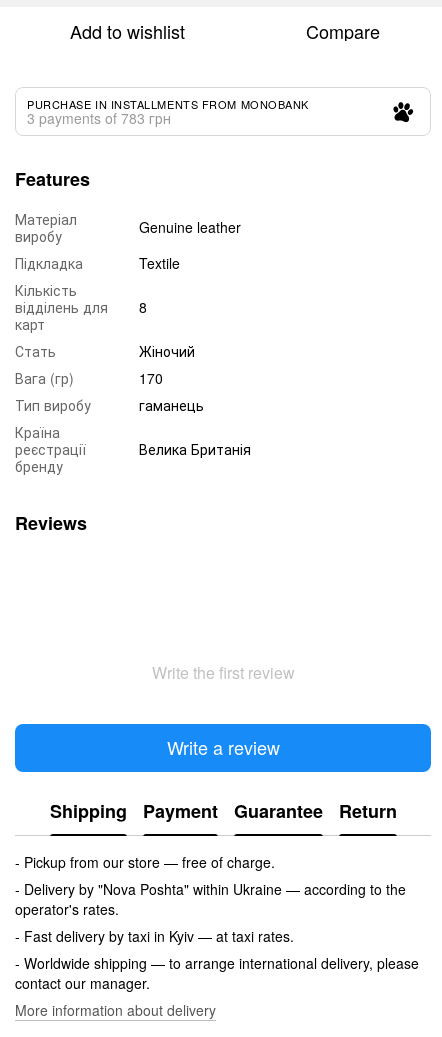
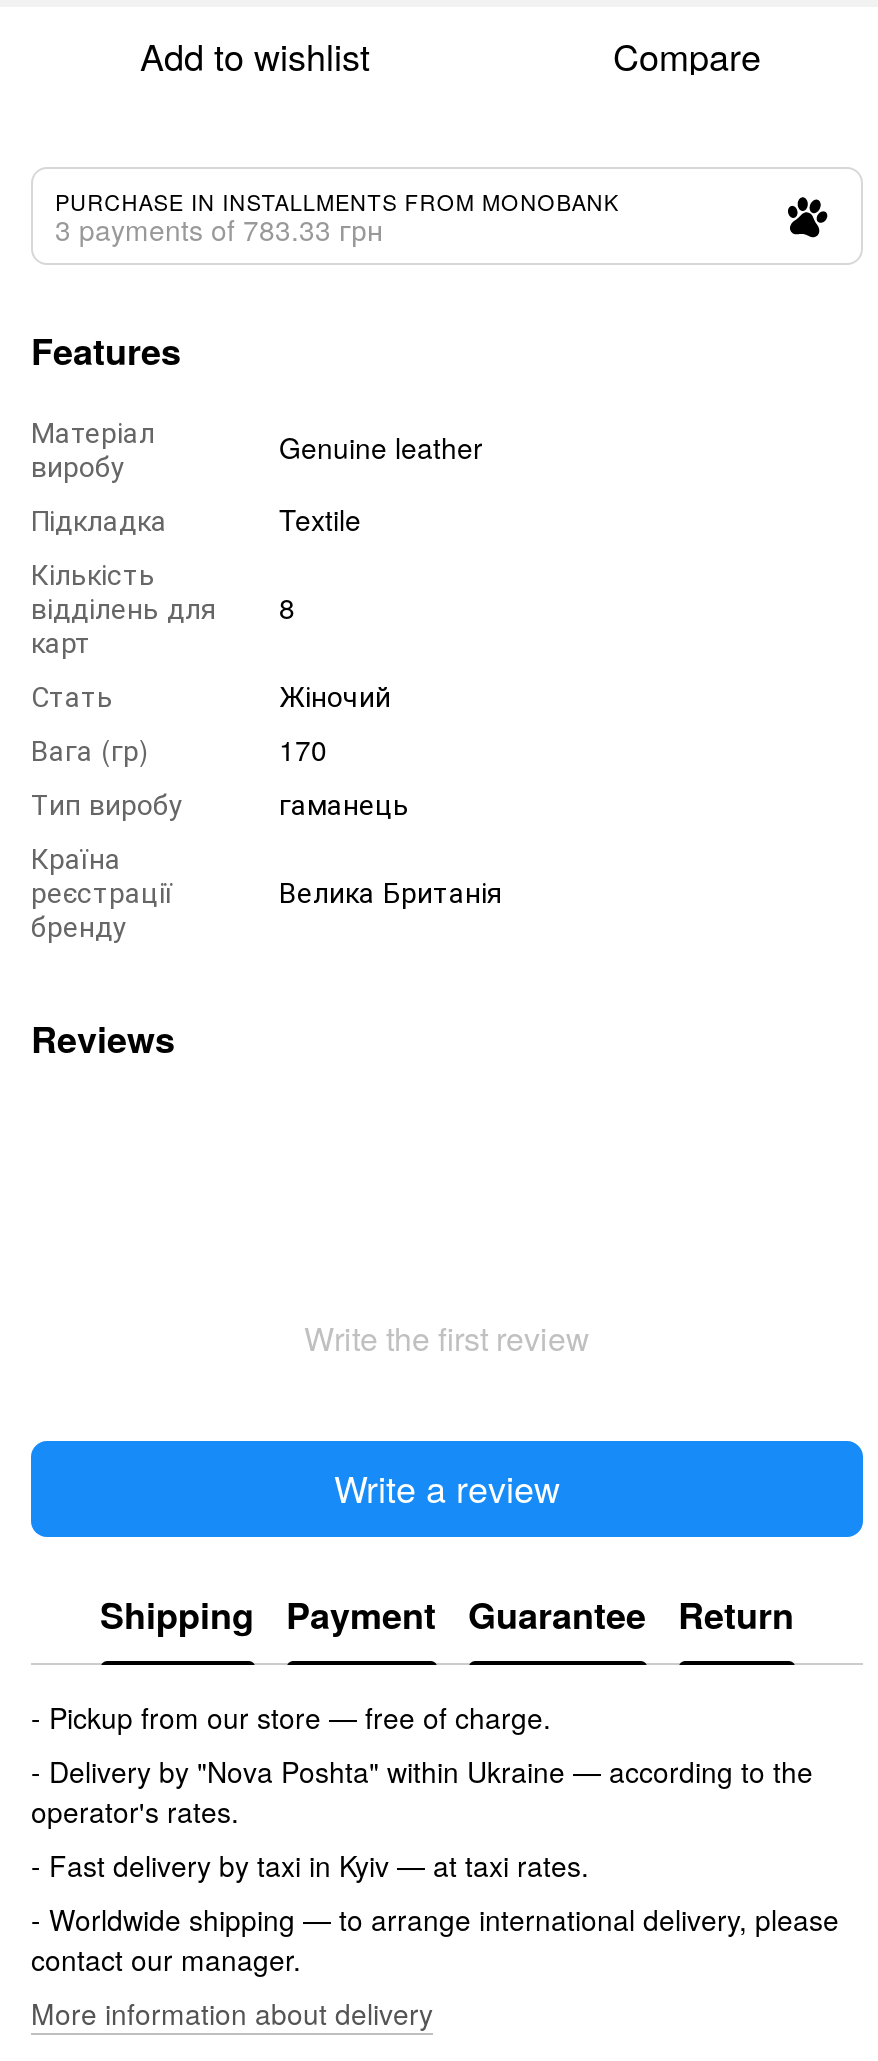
- 3 payments of 783 грн
+ 3 payments of 783.33 грн
